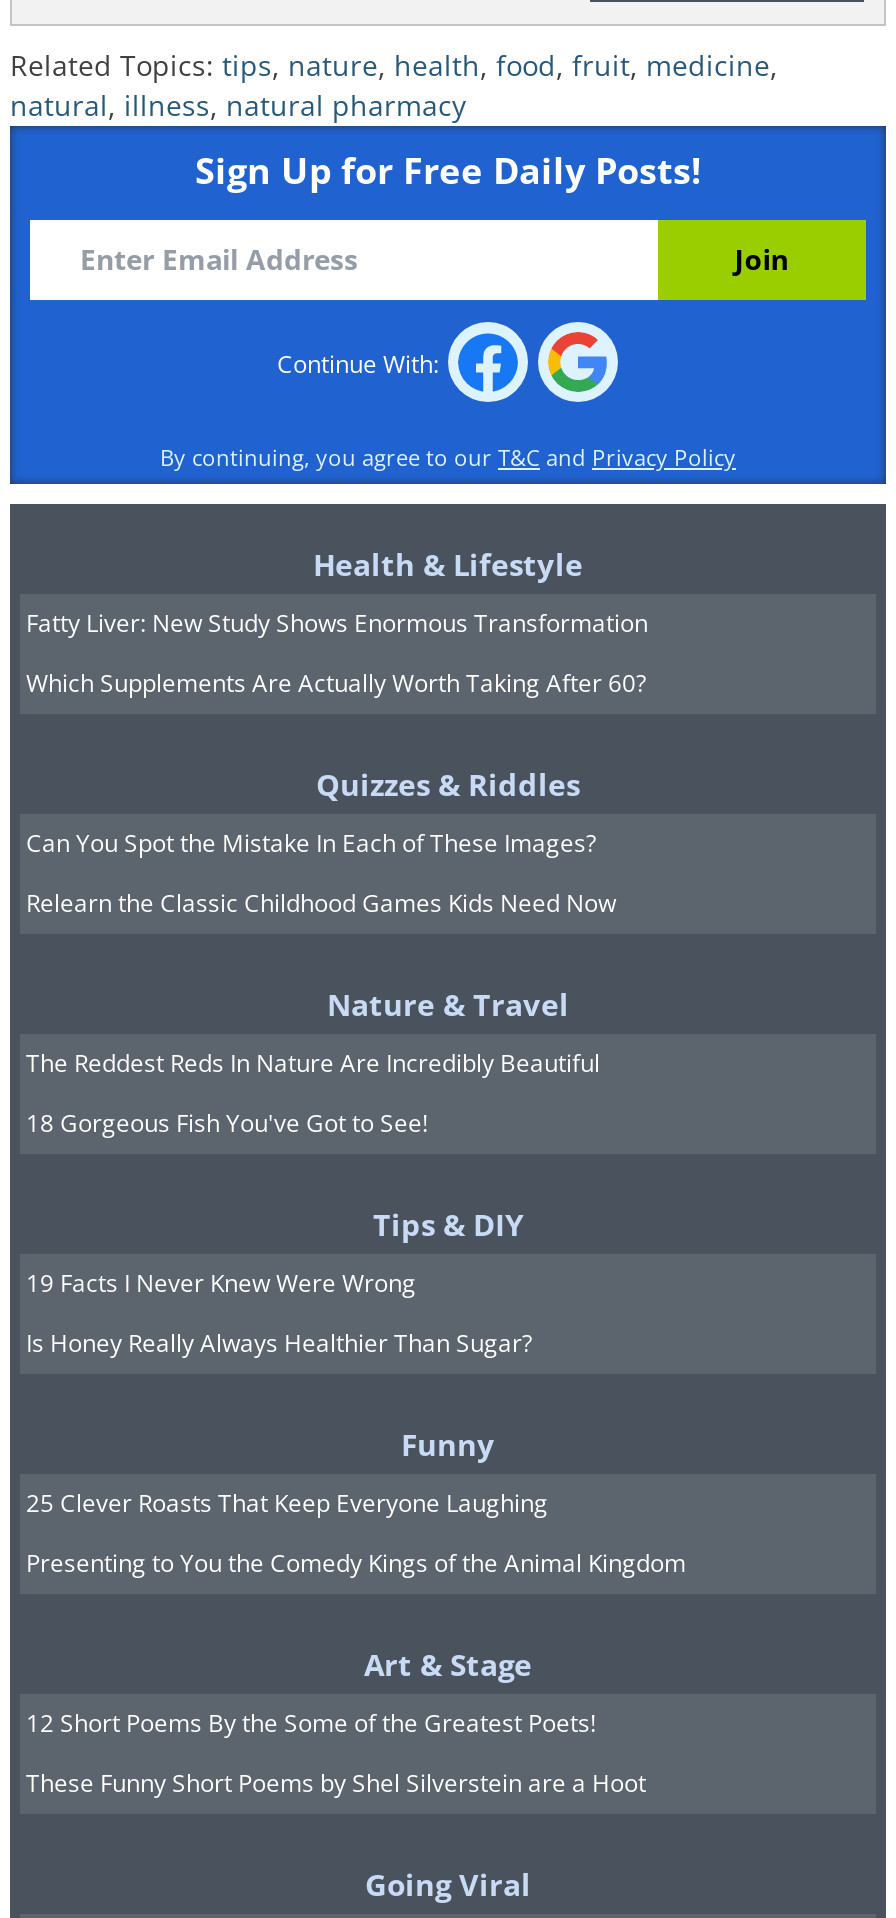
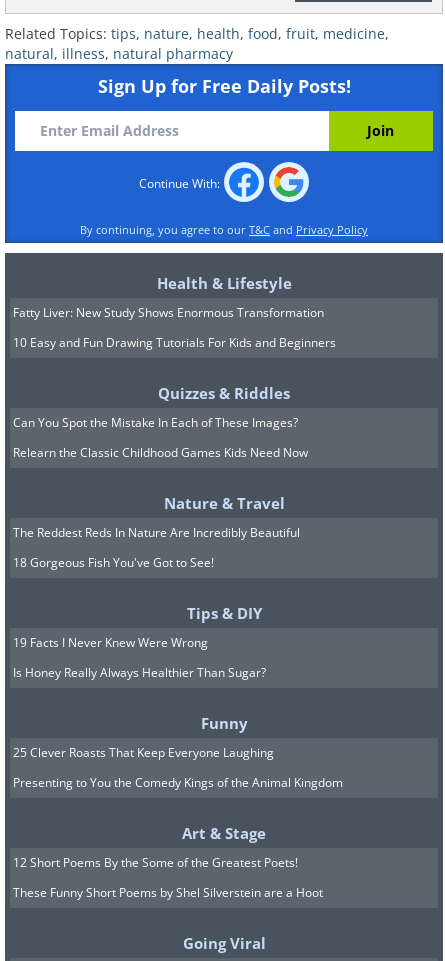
- Which Supplements Are Actually Worth Taking After 60?
+ 10 Easy and Fun Drawing Tutorials For Kids and Beginners
